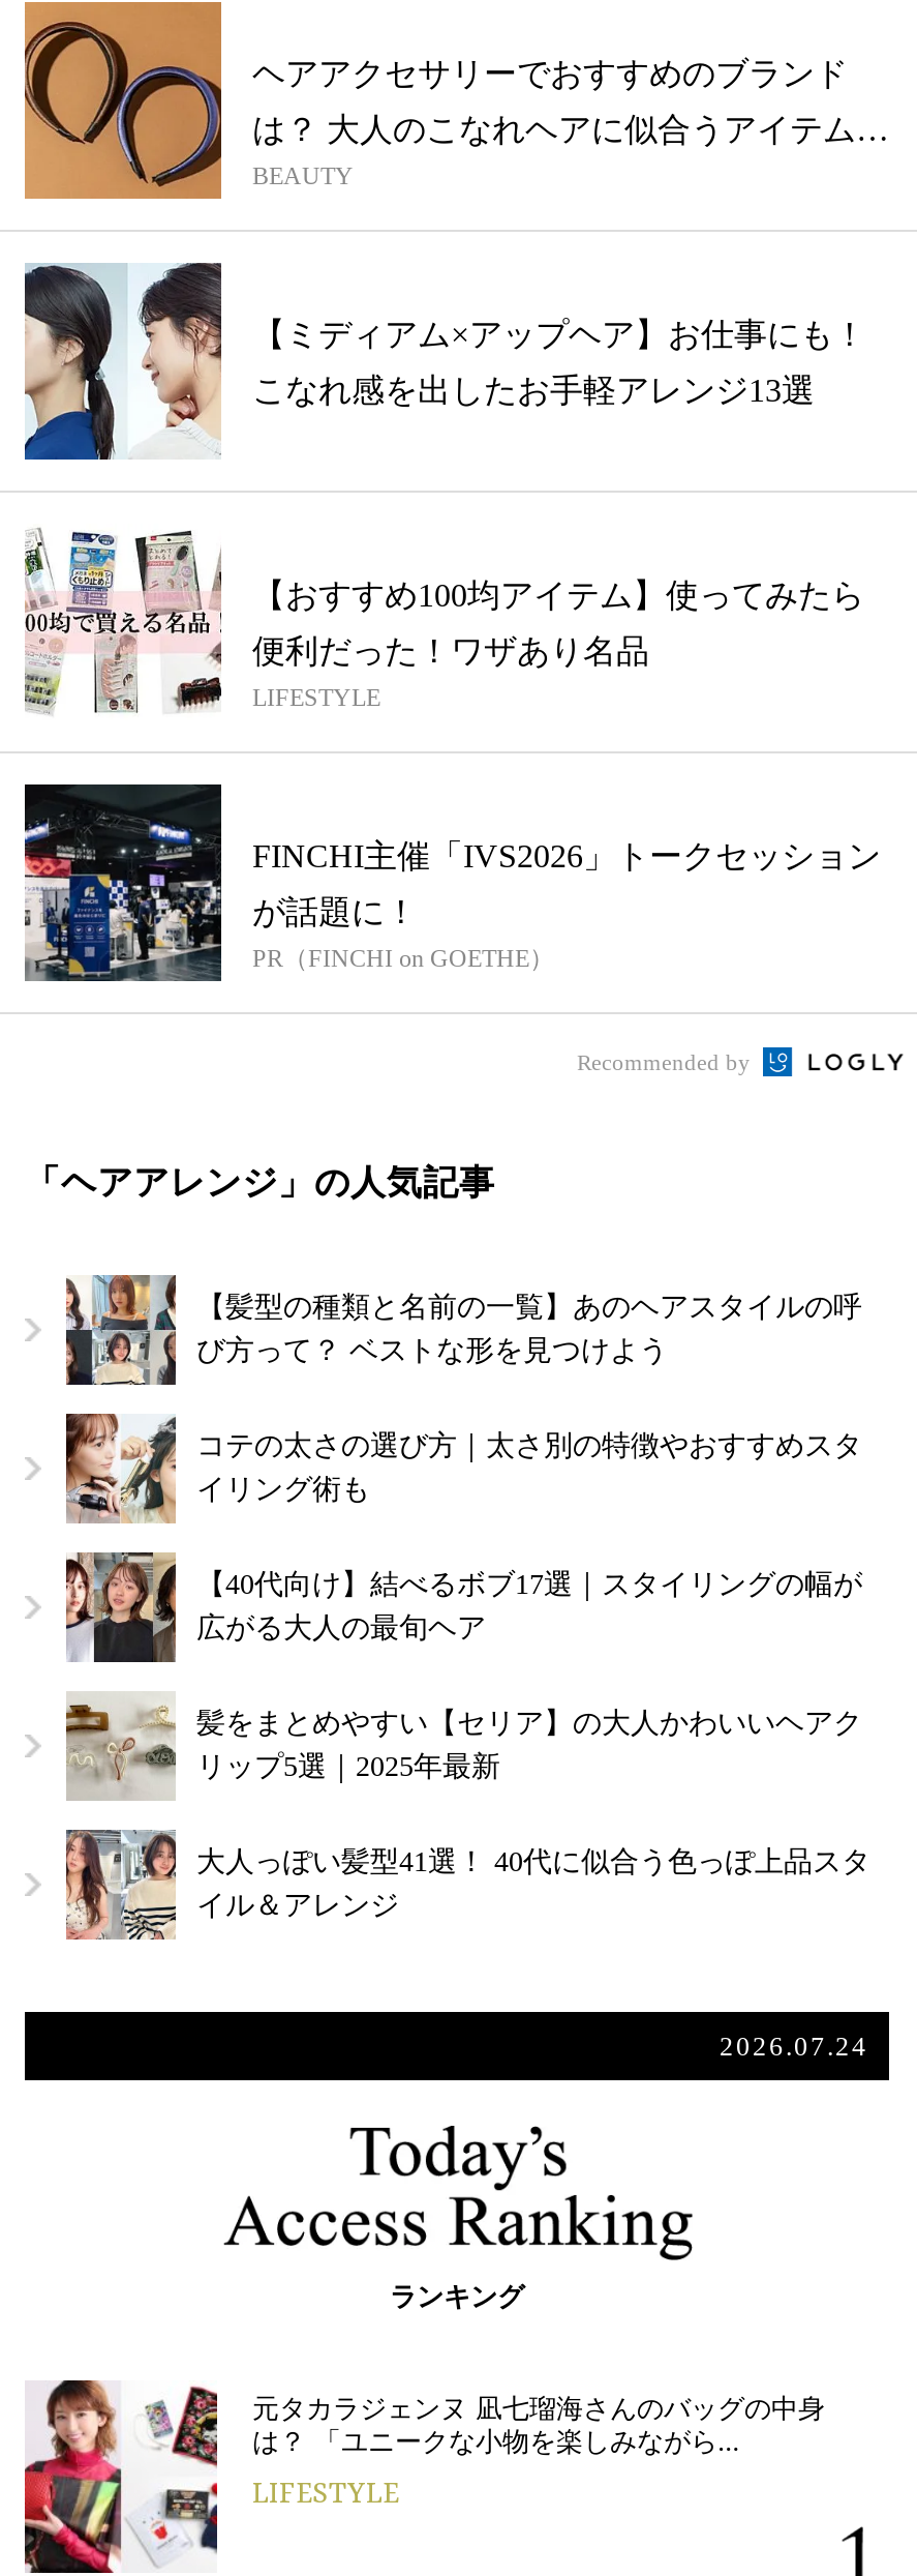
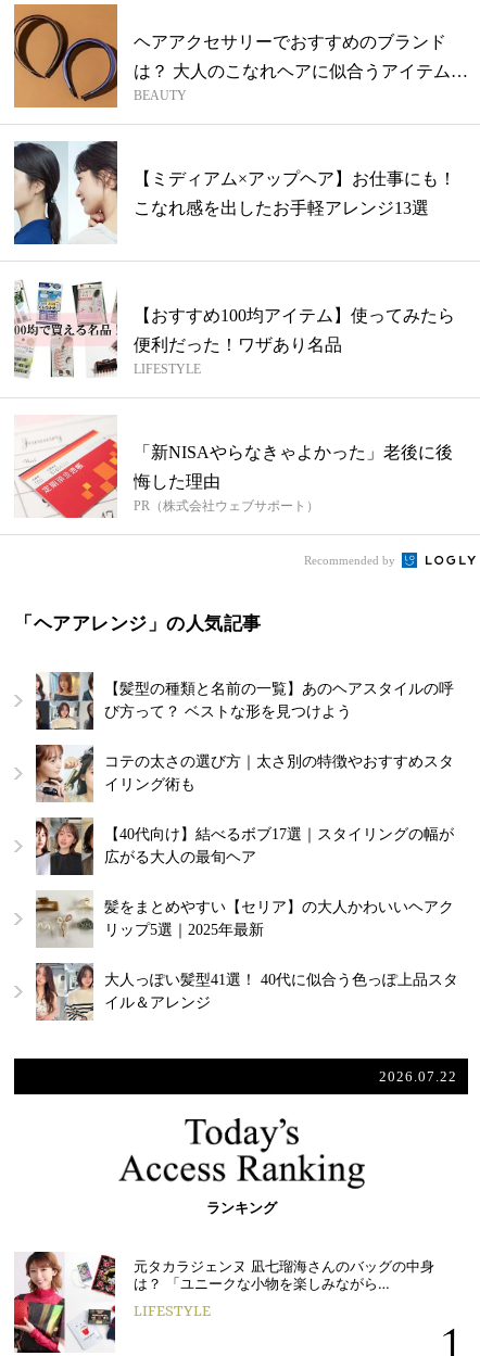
- [image]
- FINCHI主催「IVS2026」トークセッション
+ [image]
+ 「新NISAやらなきゃよかった」老後に後

- が話題に！
- PR（FINCHI on GOETHE）
+ 悔した理由
+ PR（株式会社ウェブサポート）

- 2026.07.24
+ 2026.07.22
